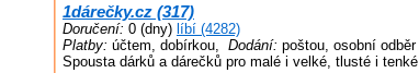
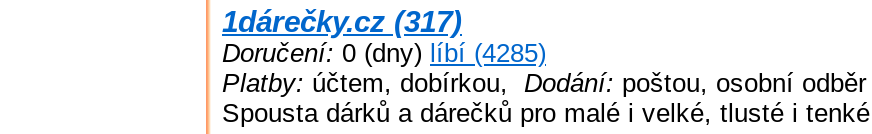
- Doručení:0 (dny) líbí (4282)
+ Doručení:0 (dny) líbí (4285)
